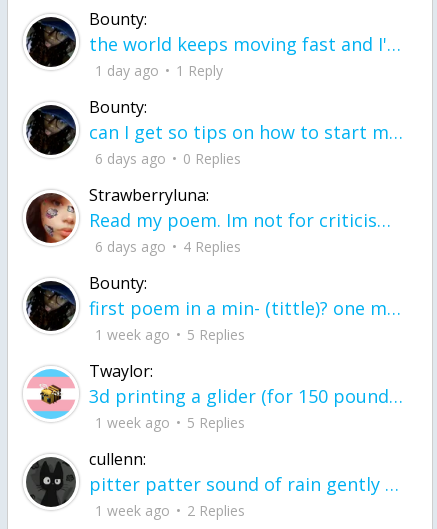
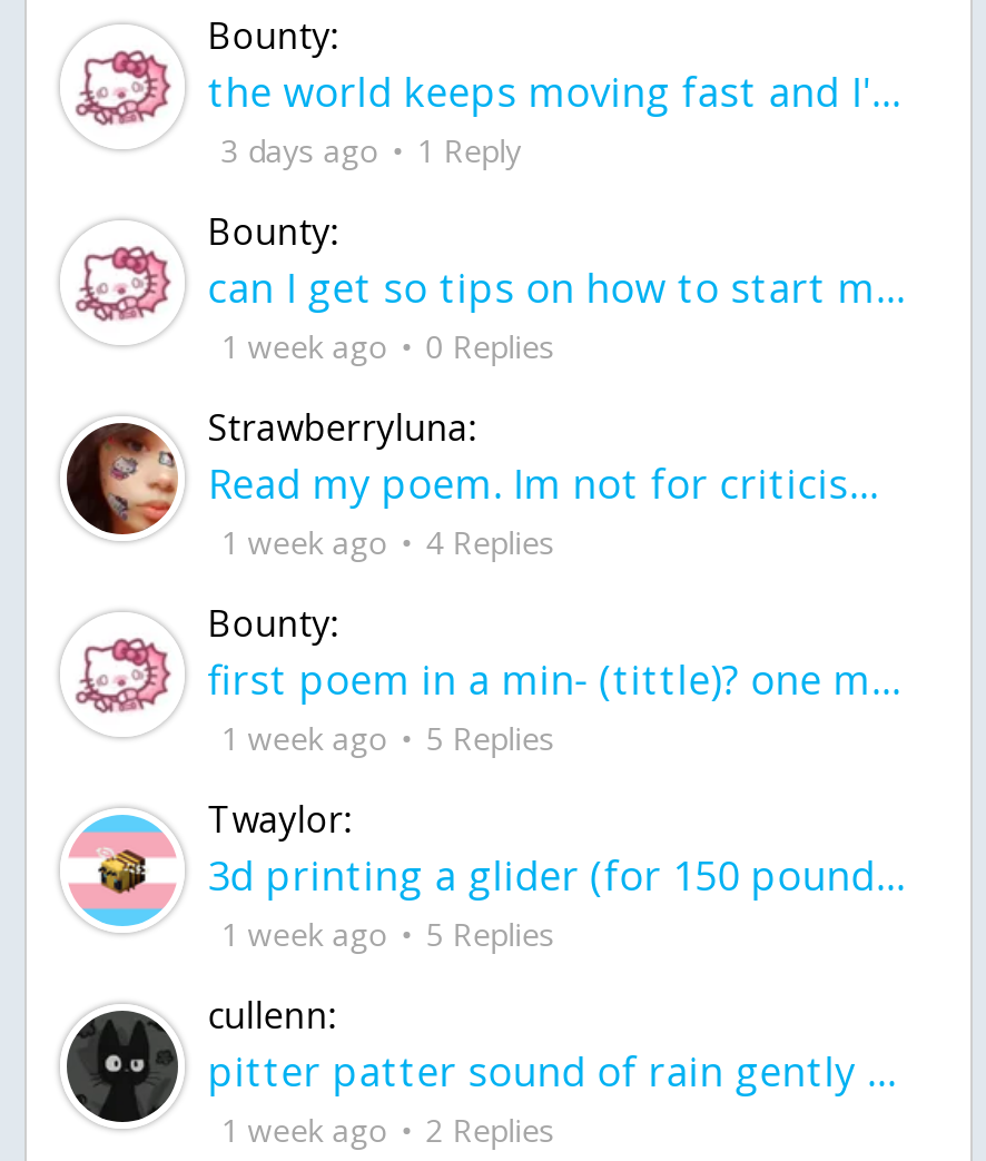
- [image]
- 1 day ago 1 Reply
+ [image]
+ 3 days ago 1 Reply

- [image]
- 6 days ago 0 Replies
+ [image]
+ 1 week ago 0 Replies

- 6 days ago 4 Replies
+ 1 week ago 4 Replies

- [image]
+ [image]
